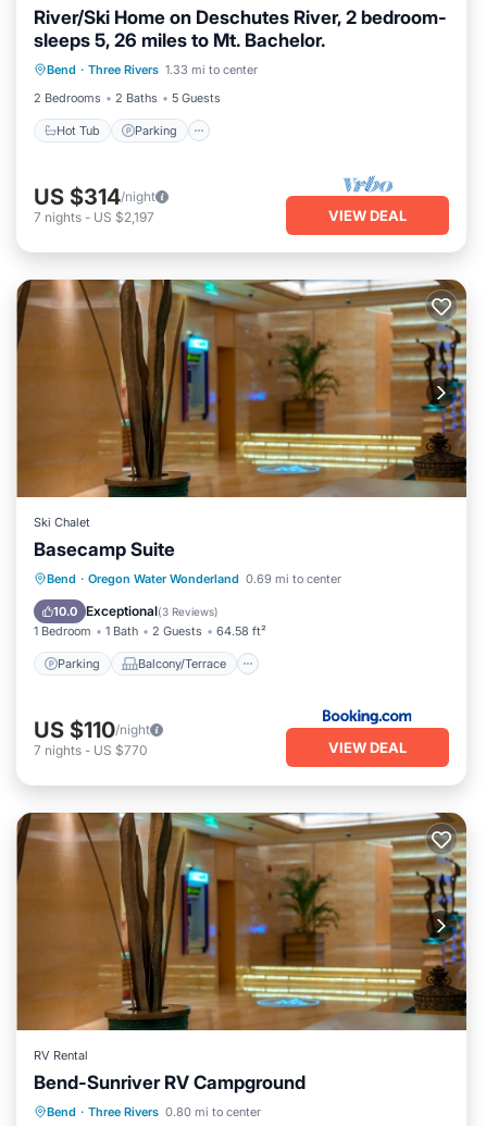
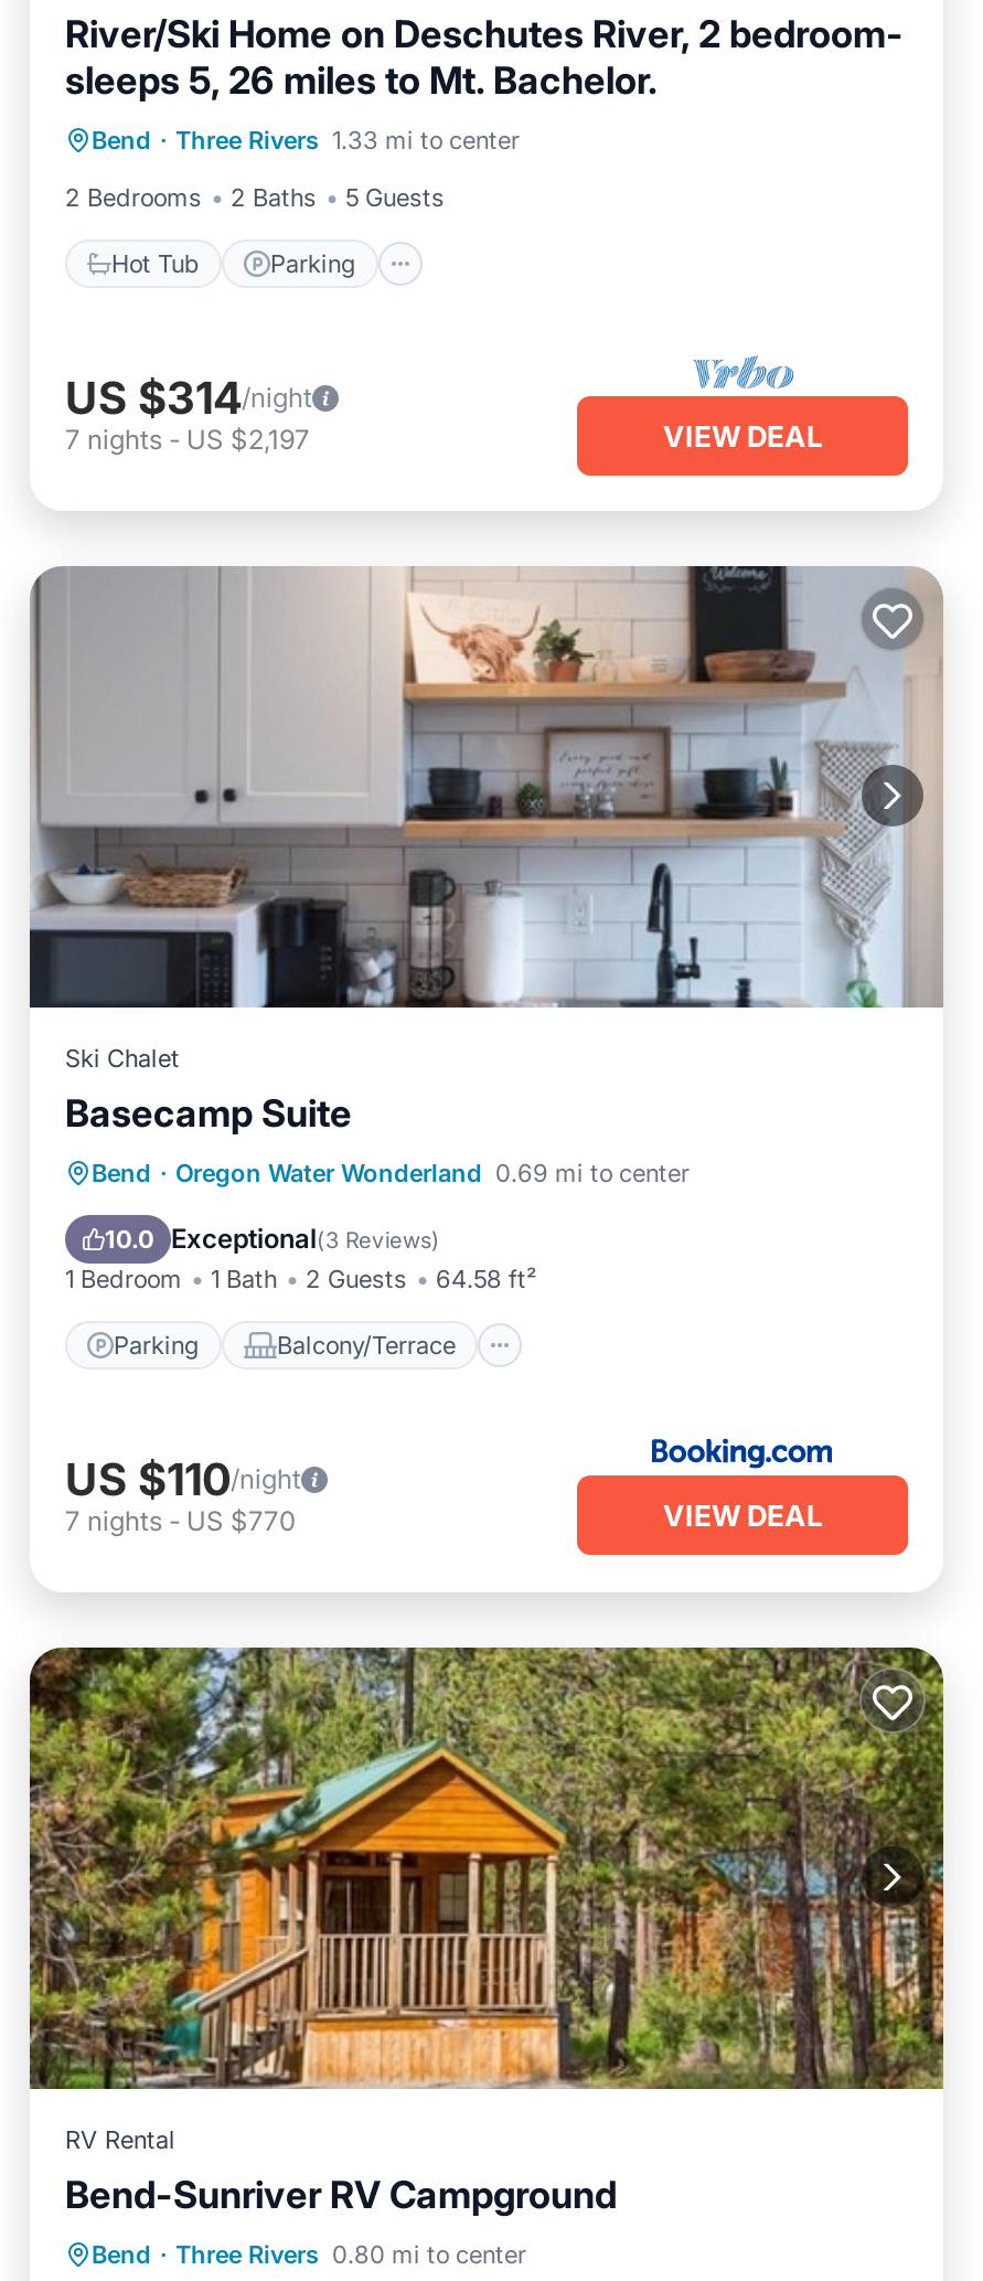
- [image]
+ [image]

- [image]
+ [image]
